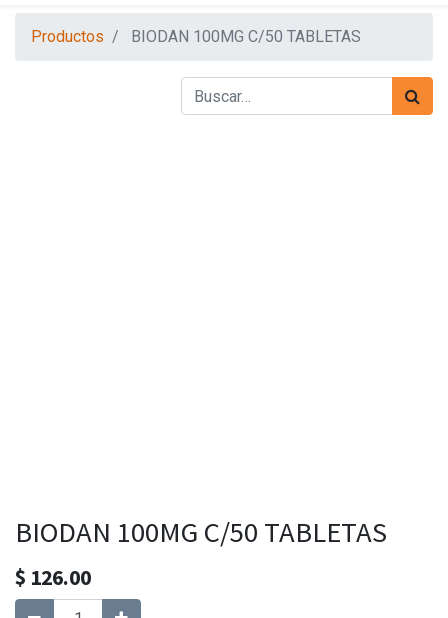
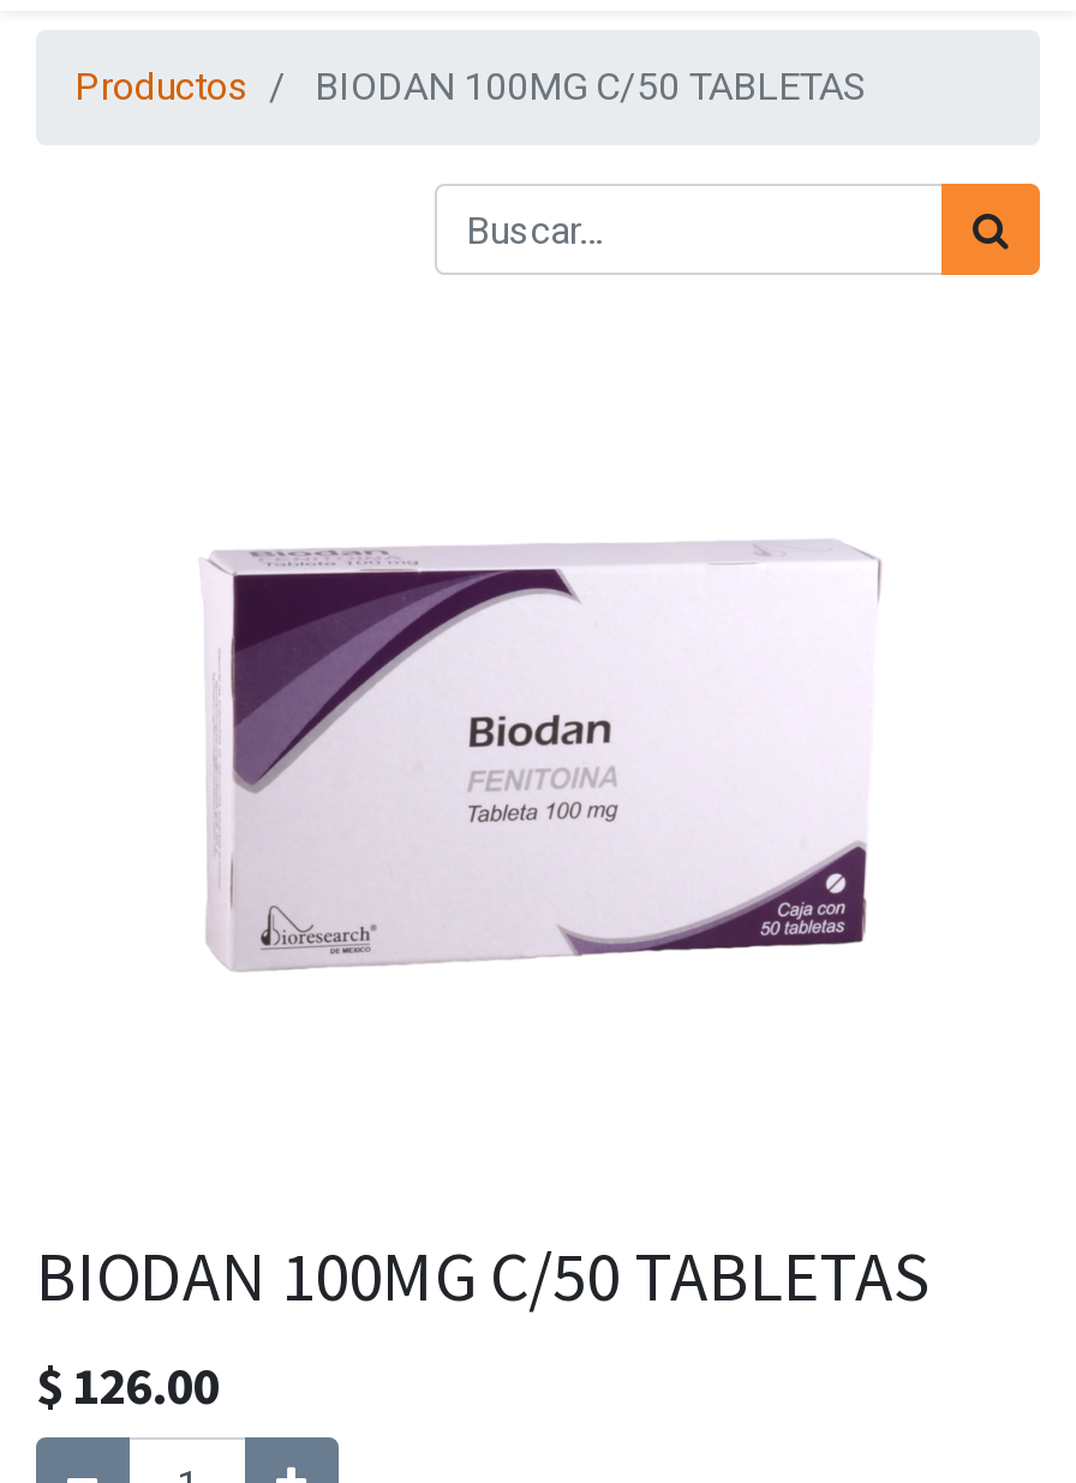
+ [image]
